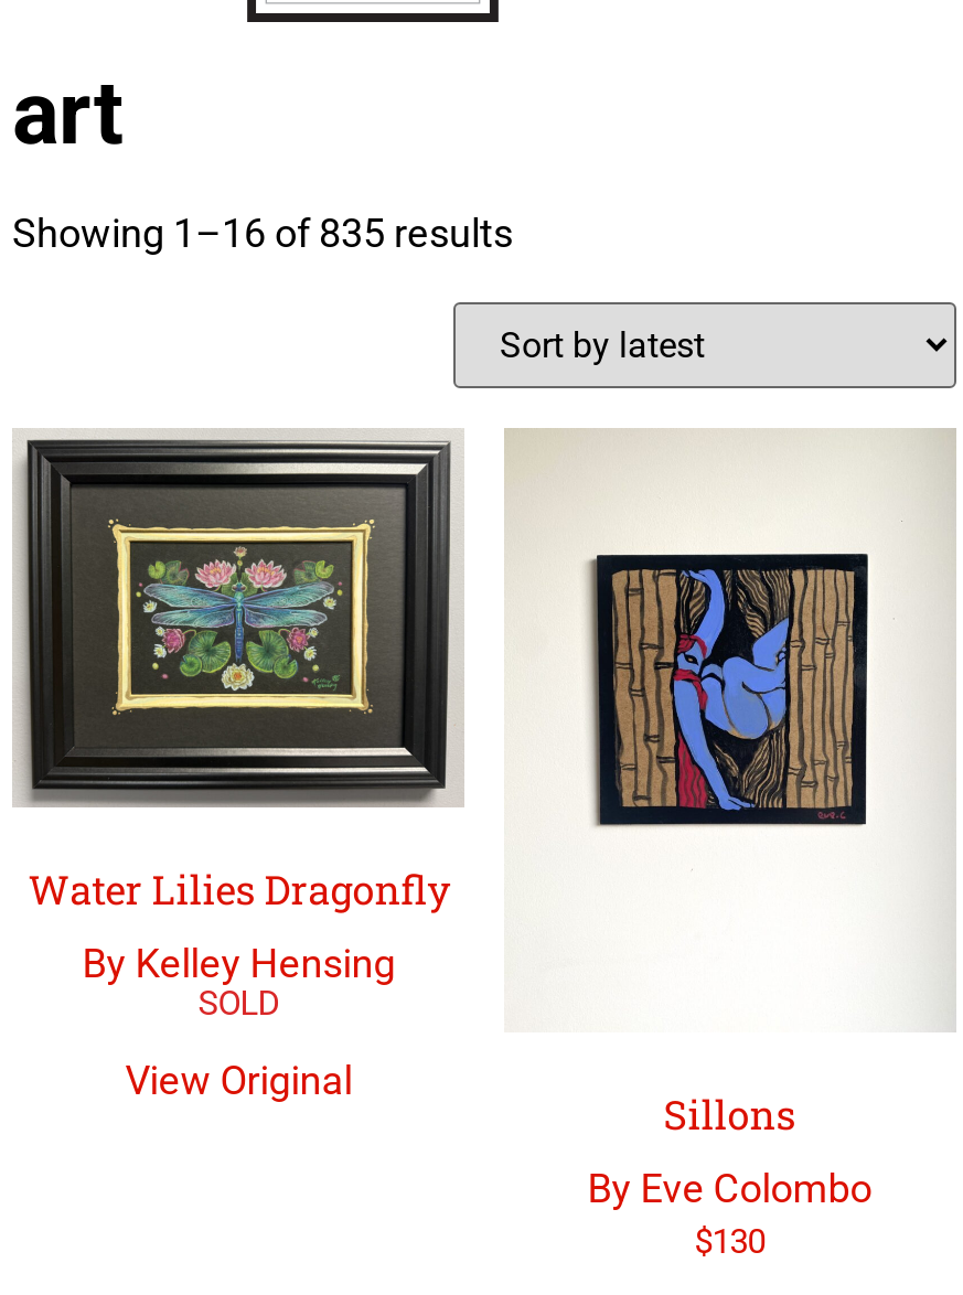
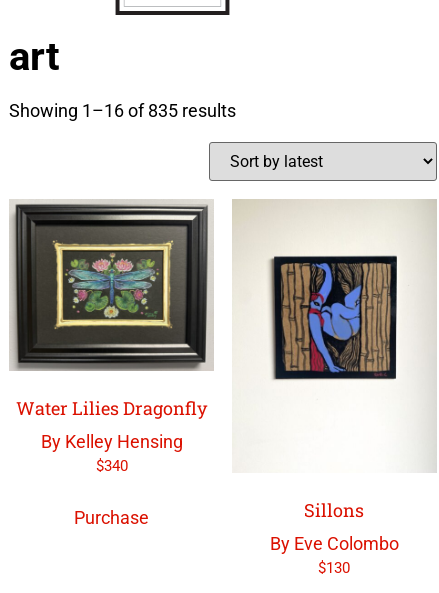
- View Original
+ $340
+ Purchase
